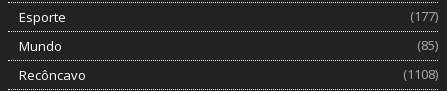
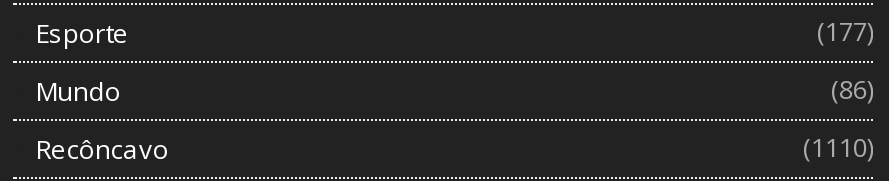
- (85)
+ (86)

- (1108)
+ (1110)
